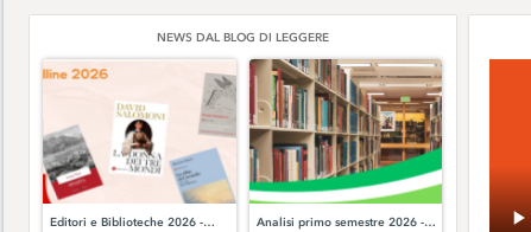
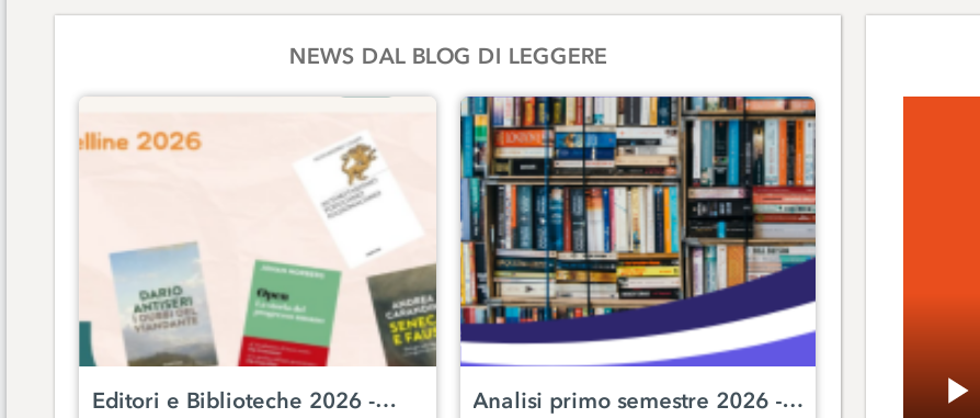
- [image]
+ [image]

- [image]
+ [image]
